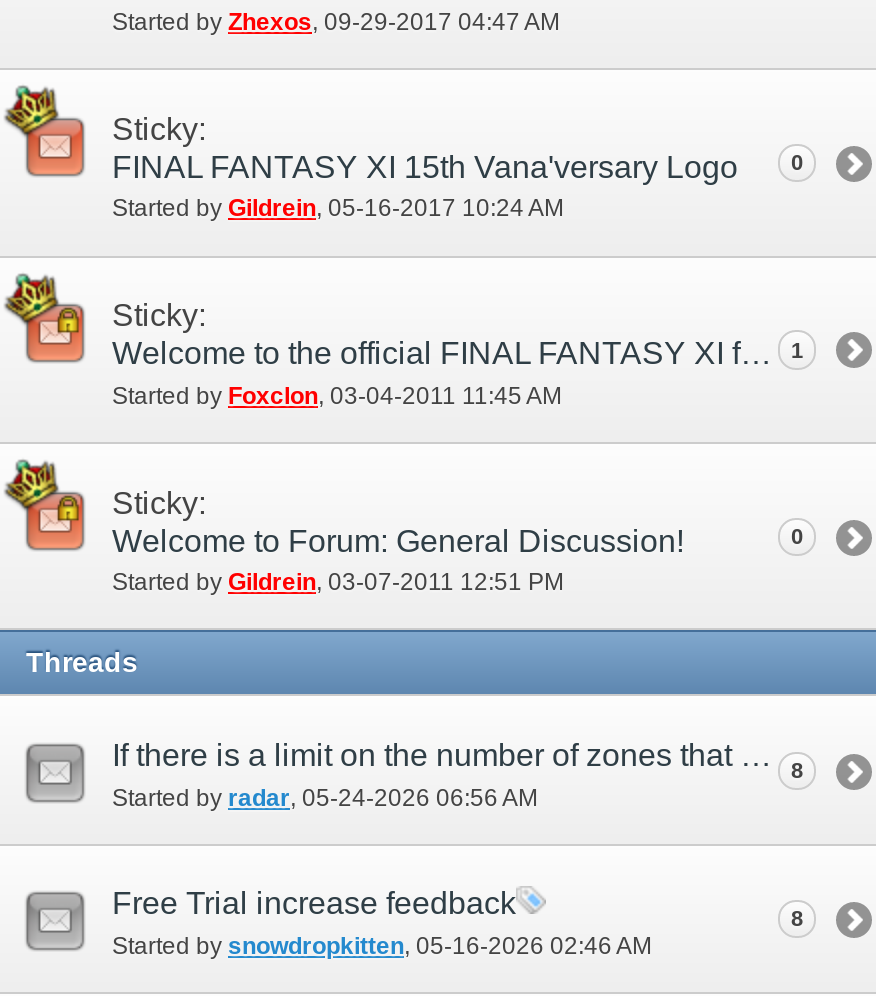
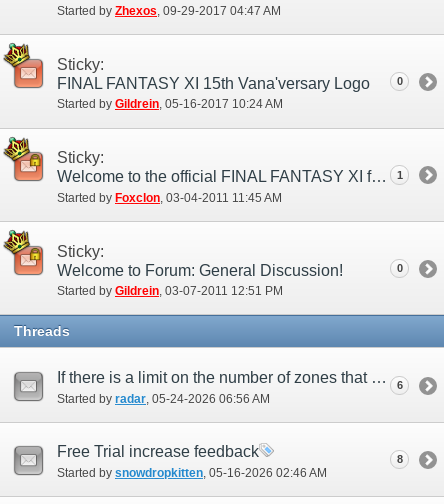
- 8
+ 6
